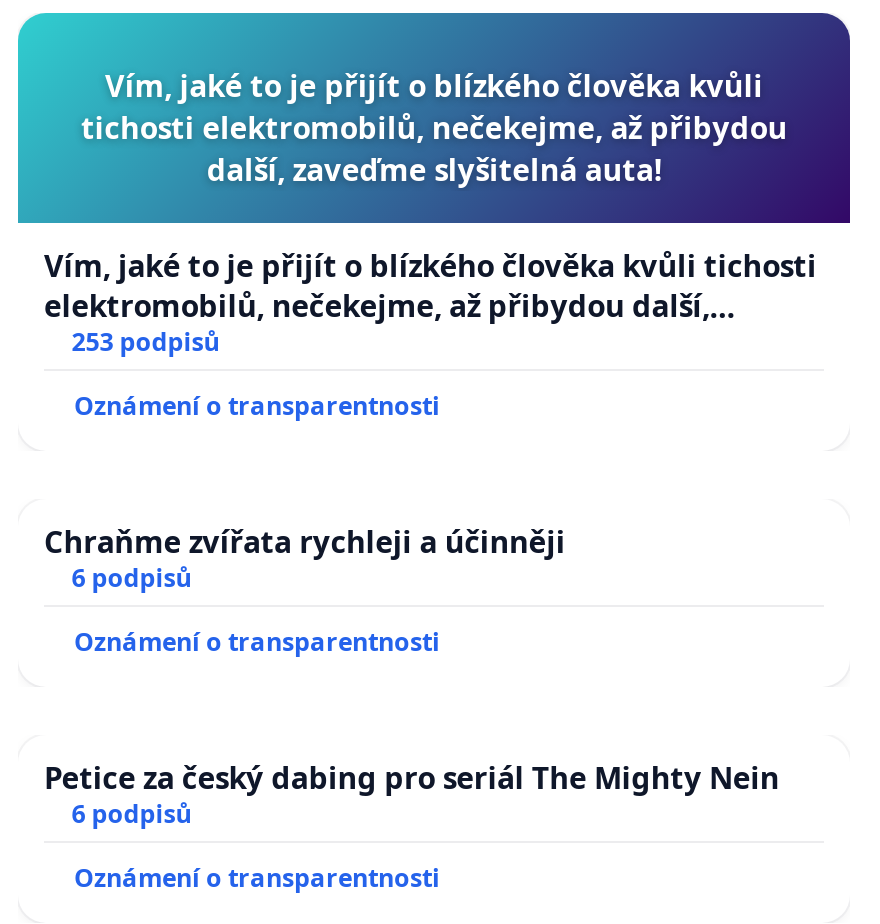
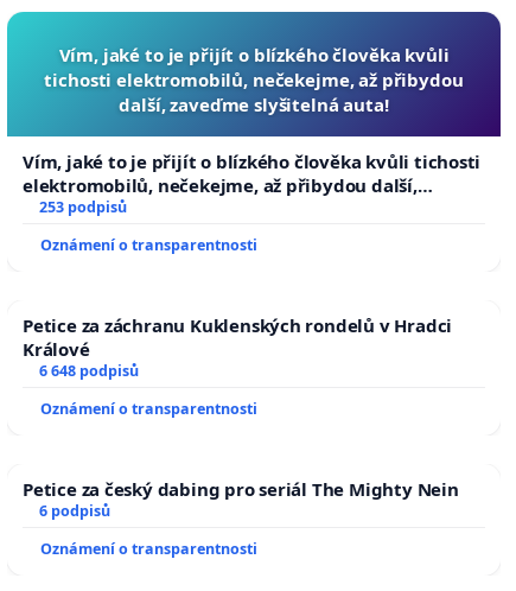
- Chraňme zvířata rychleji a účinněji
- 6 podpisů
+ Petice za záchranu Kuklenských rondelů v Hradci
+ Králové
+ 6 648 podpisů
